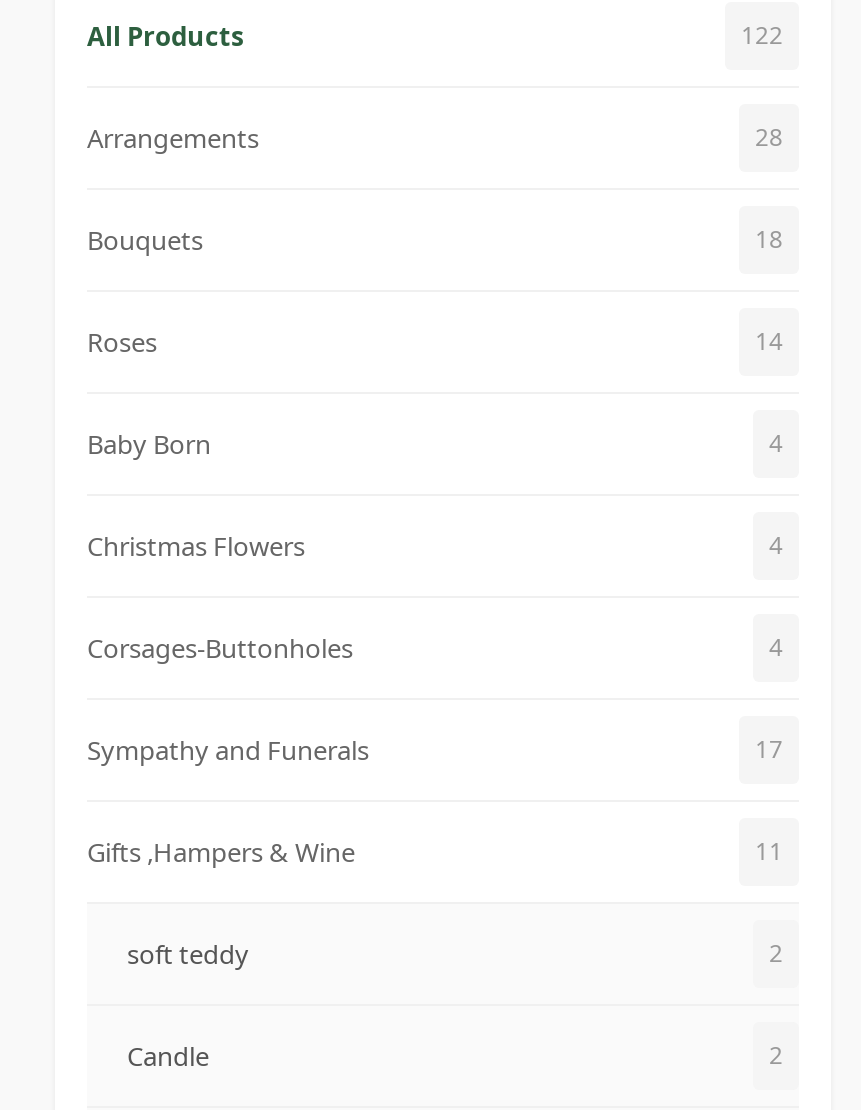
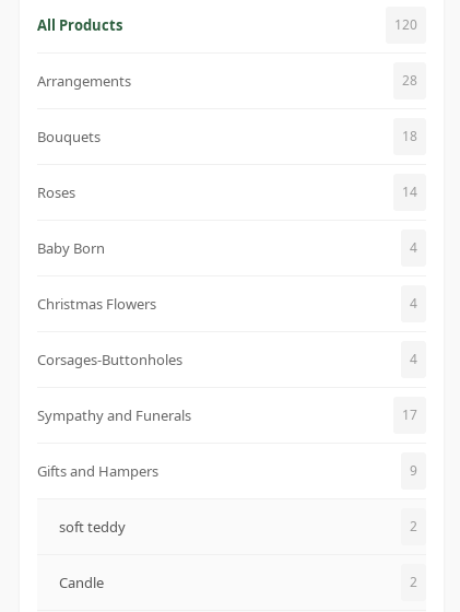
- 122
+ 120

- Gifts ,Hampers & Wine
- 11
+ Gifts and Hampers
+ 9
